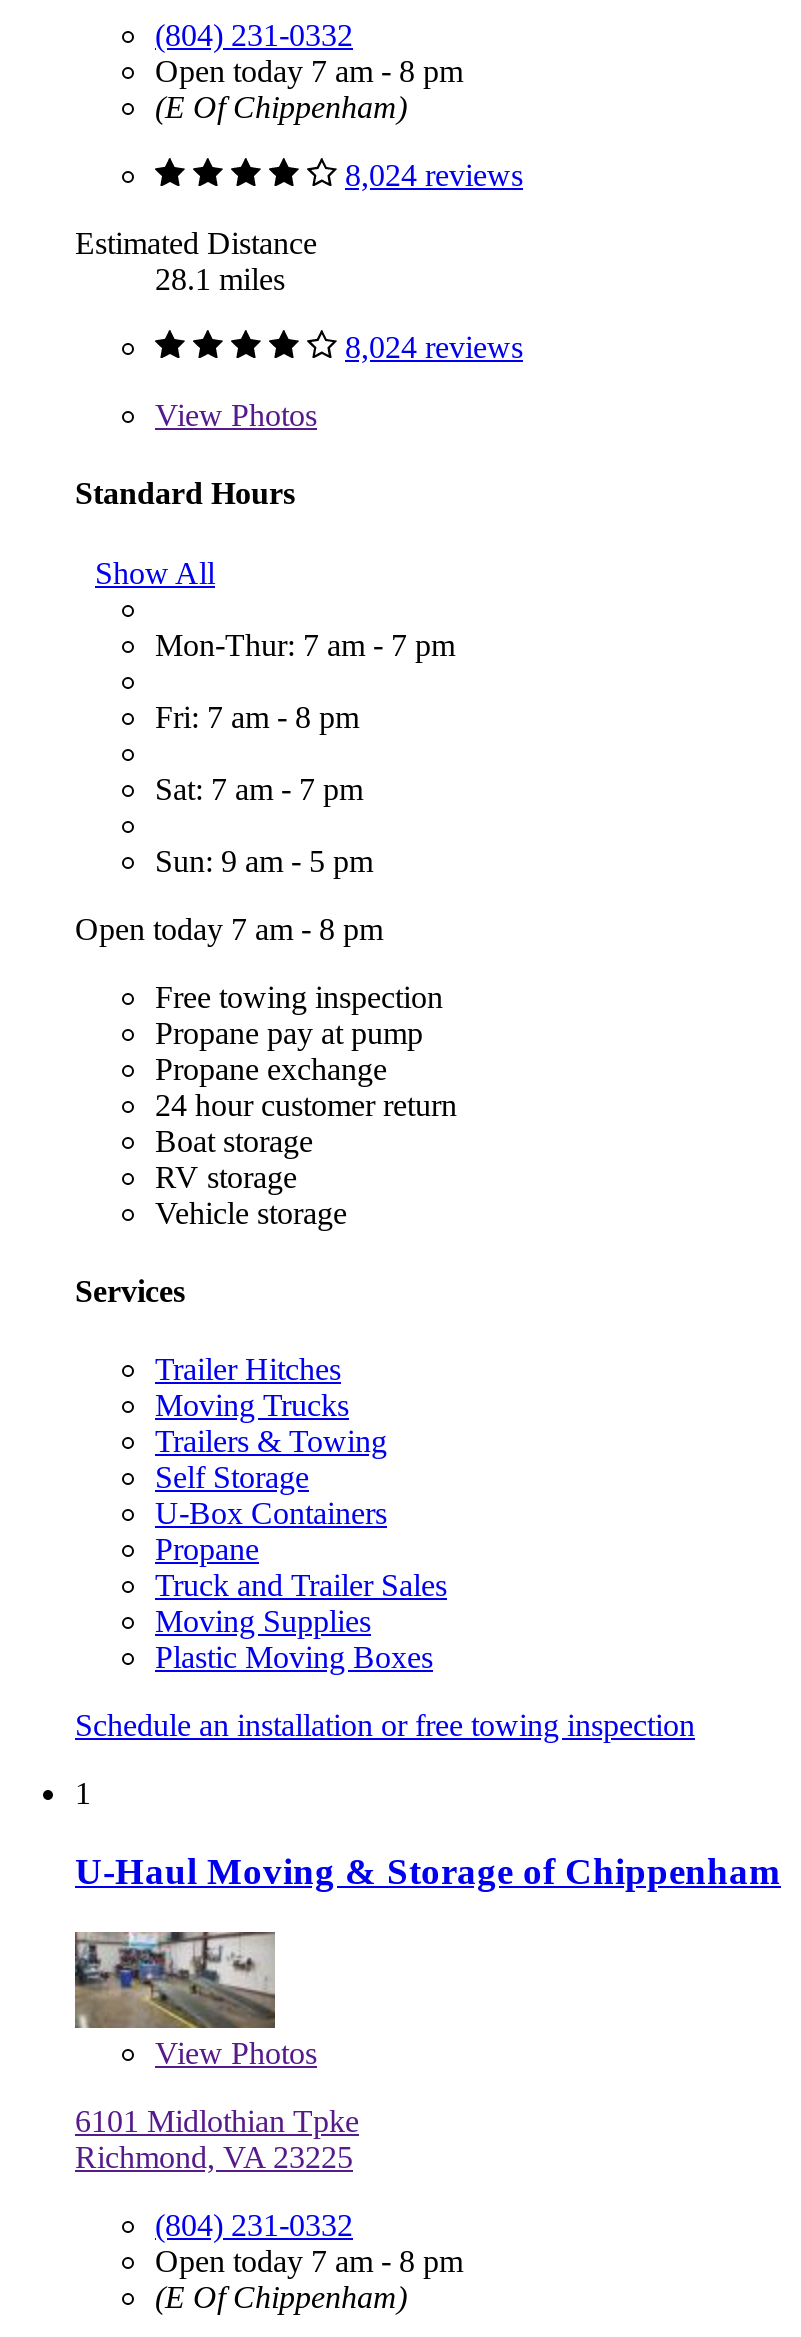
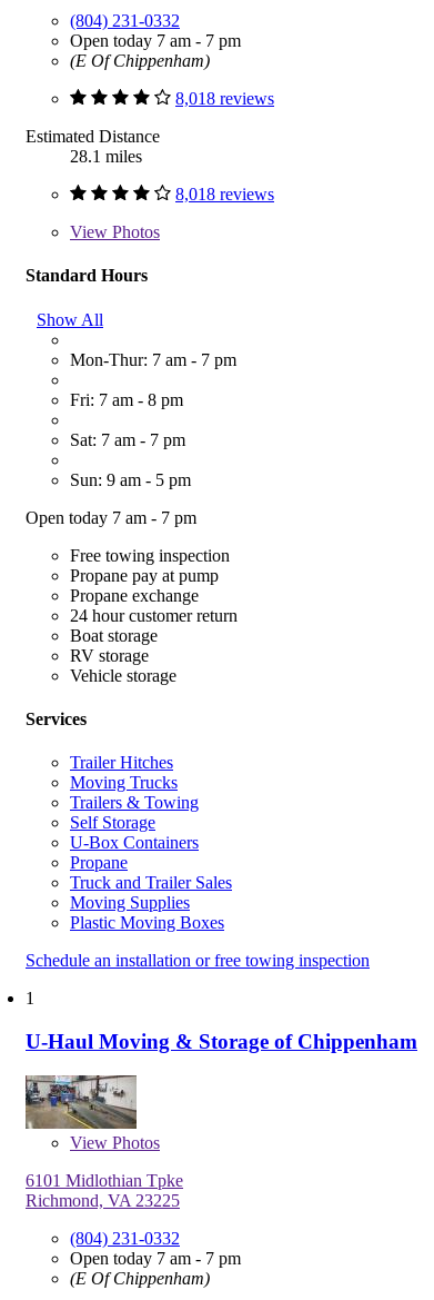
- Open today 7 am - 8 pm
+ Open today 7 am - 7 pm

- 8,024 reviews
+ 8,018 reviews

- 8,024 reviews
+ 8,018 reviews

- Open today 7 am - 8 pm
+ Open today 7 am - 7 pm

- Open today 7 am - 8 pm
+ Open today 7 am - 7 pm
